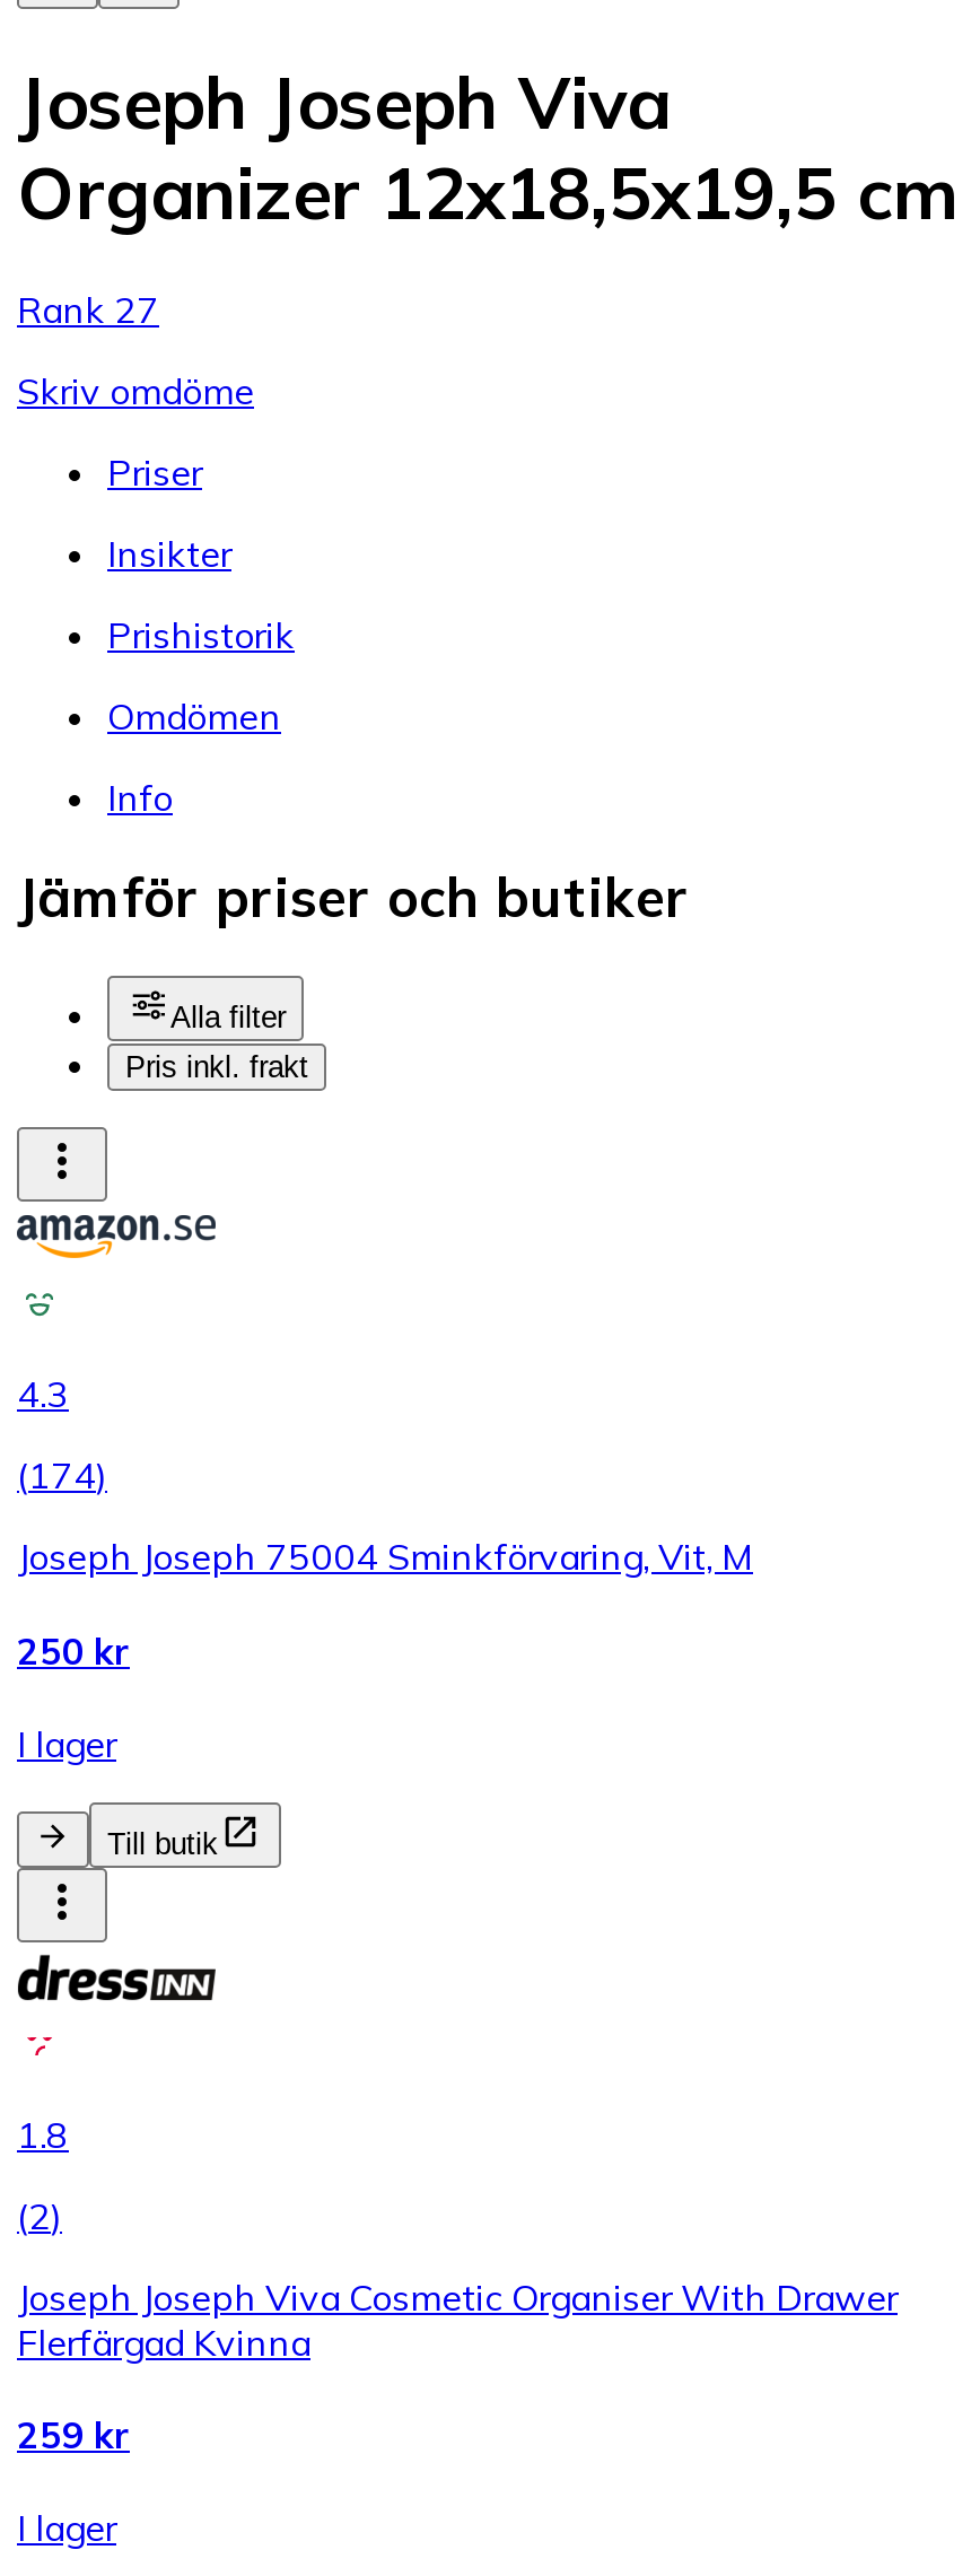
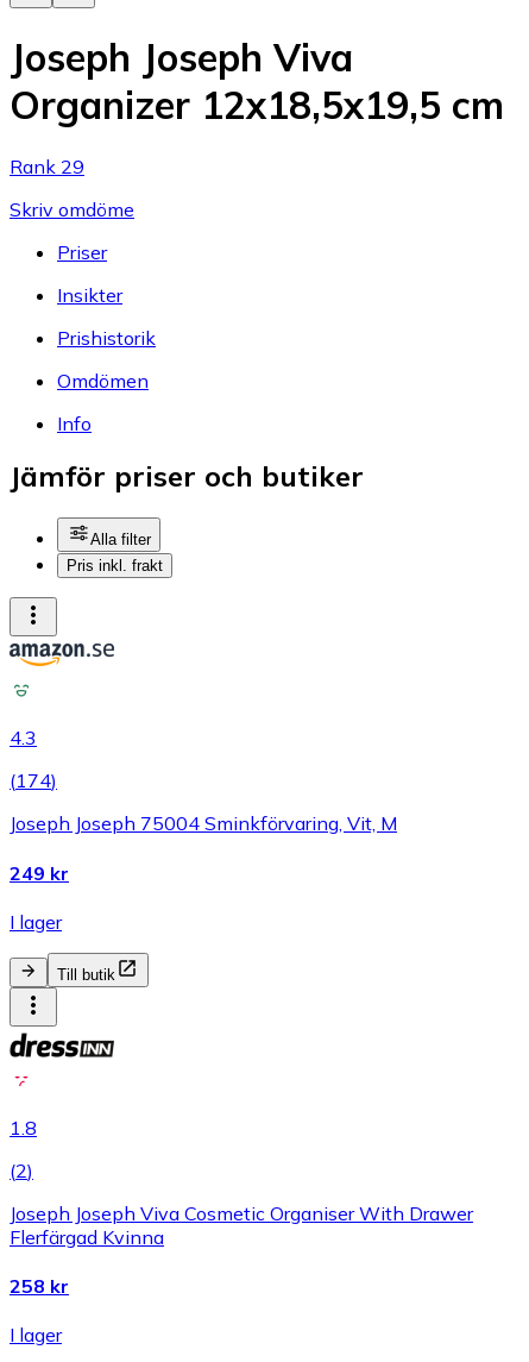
- Rank 27
+ Rank 29

- 250 kr
+ 249 kr

- 259 kr
+ 258 kr
